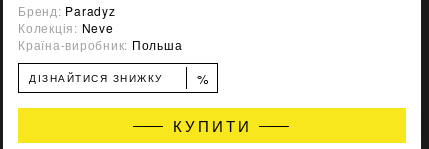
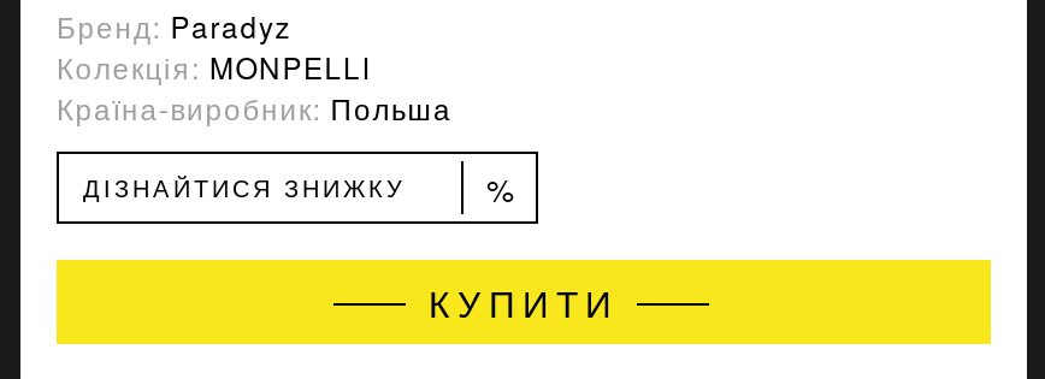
- Колекція: Neve
+ Колекція: MONPELLI
